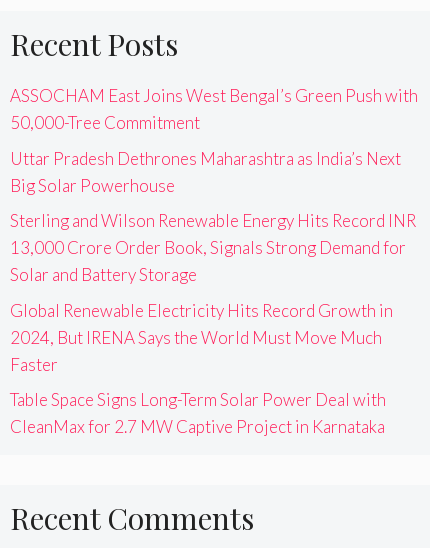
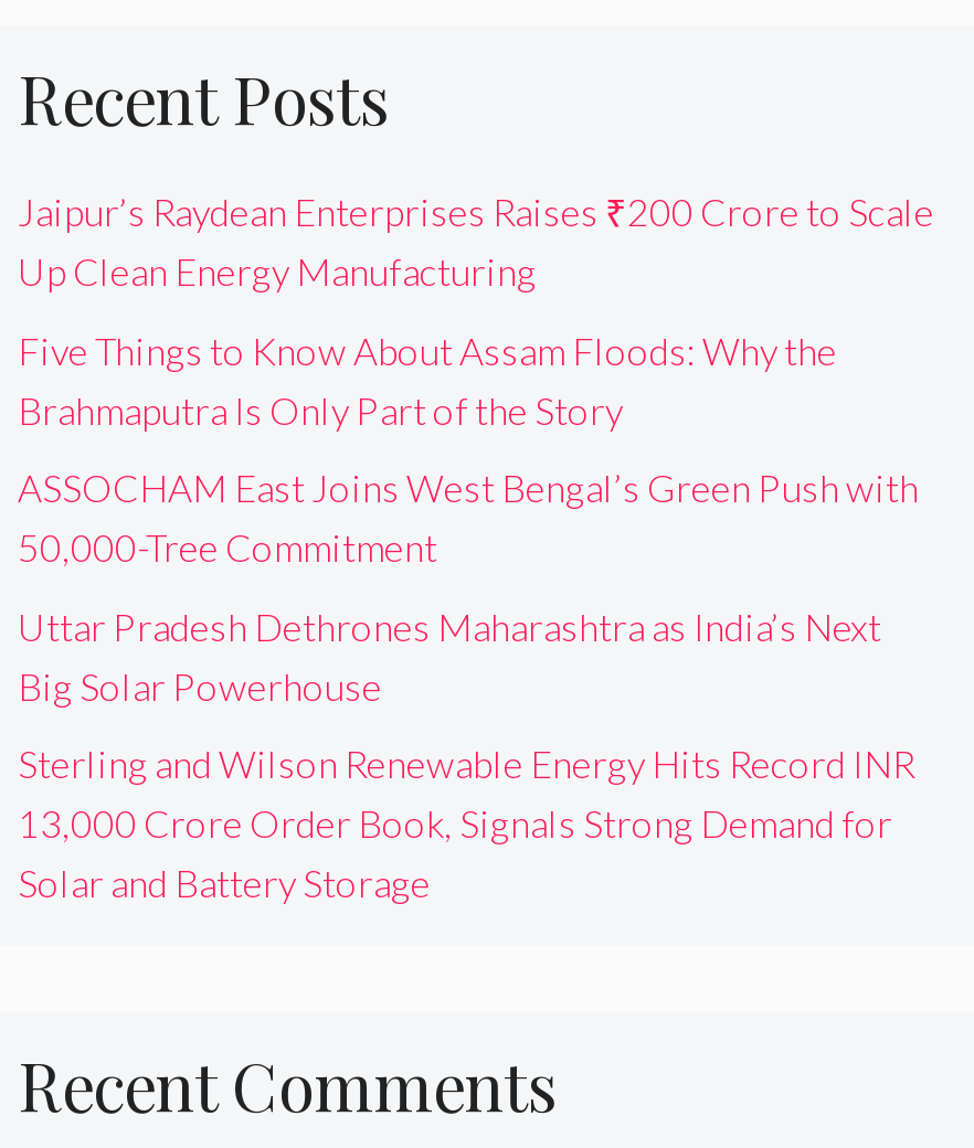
+ Jaipur’s Raydean Enterprises Raises ₹200 Crore to Scale
+ Up Clean Energy Manufacturing
+ Five Things to Know About Assam Floods: Why the
+ Brahmaputra Is Only Part of the Story

moved down: ASSOCHAM East Joins West Bengal’s Green Push with | 50,000-Tree Commitment | Uttar Pradesh Dethrones Maharashtra as India’s Next | Big Solar Powerhouse | Sterling and Wilson Renewable Energy Hits Record INR | 13,000 Crore Order Book, Signals Strong Demand for | Solar and Battery Storage

- Global Renewable Electricity Hits Record Growth in
- 2024, But IRENA Says the World Must Move Much
- Faster
- Table Space Signs Long-Term Solar Power Deal with
- CleanMax for 2.7 MW Captive Project in Karnataka
